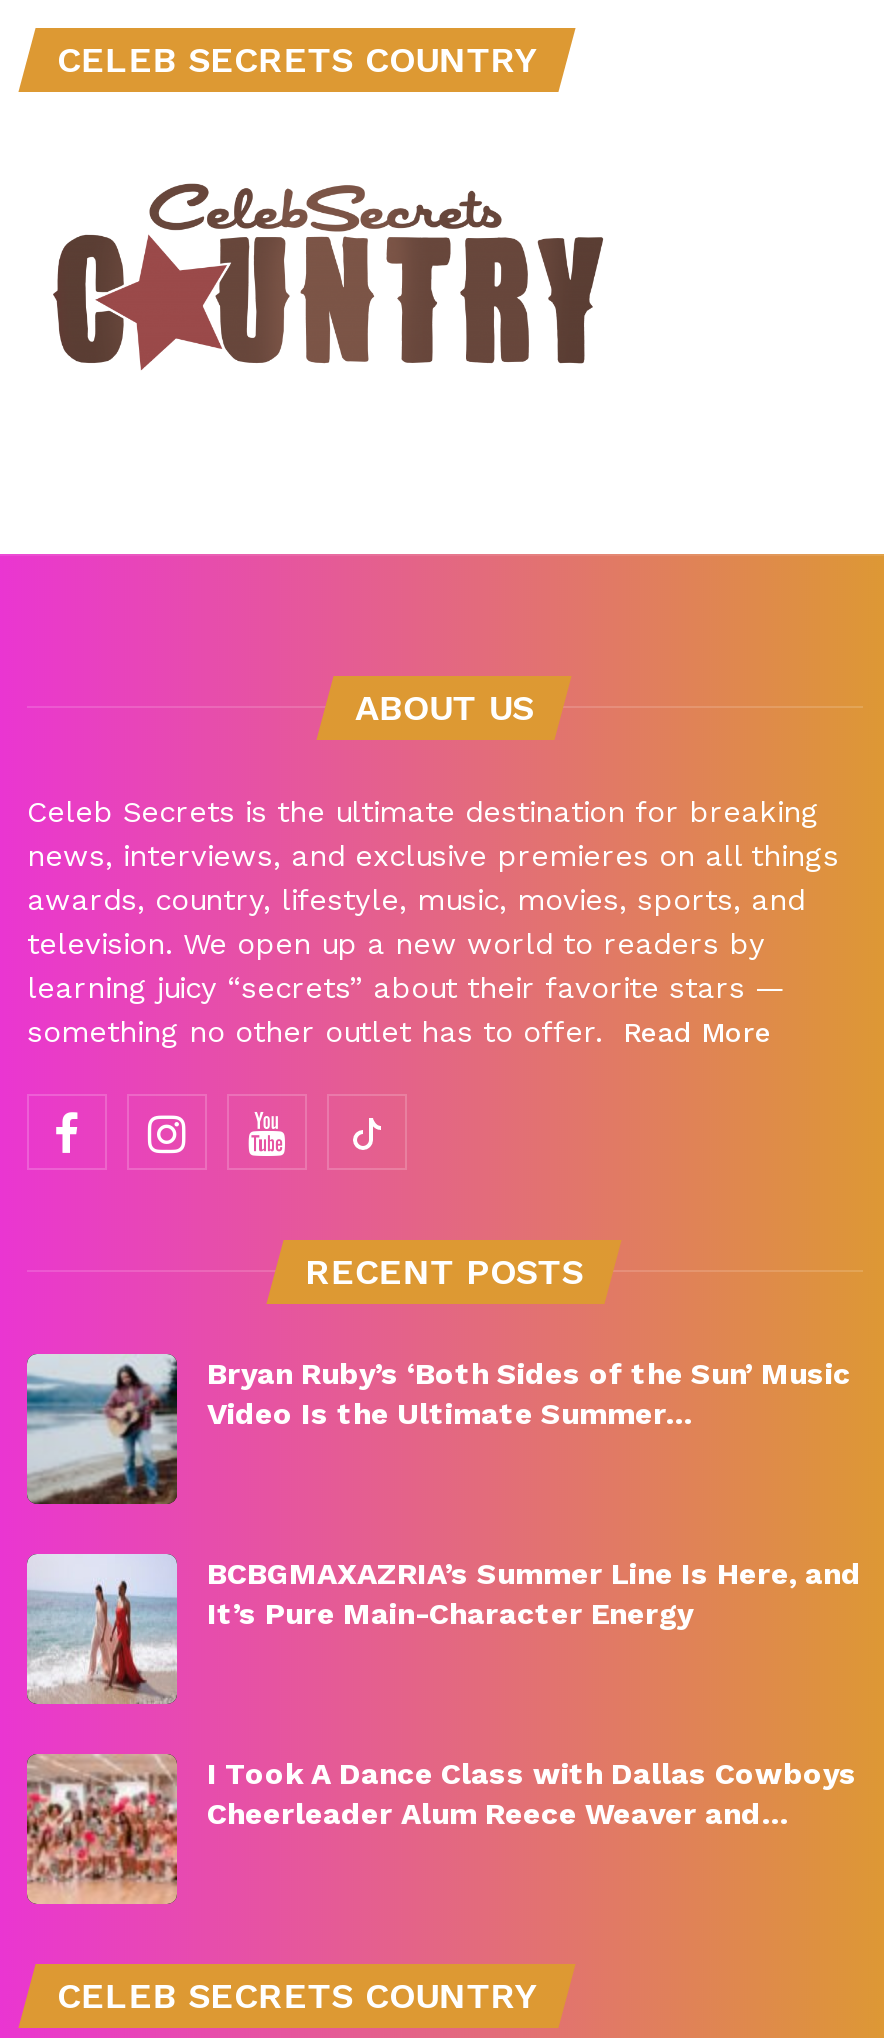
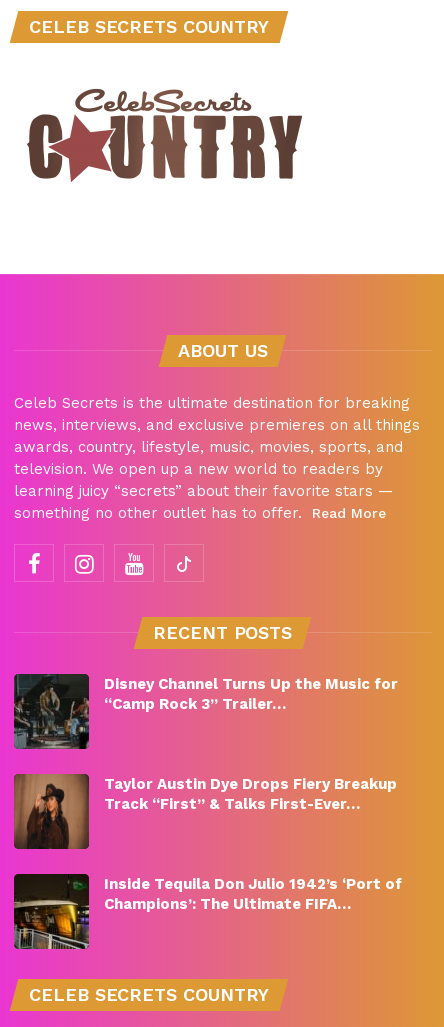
- [image]
- Bryan Ruby’s ‘Both Sides of the Sun’ Music
- Video Is the Ultimate Summer…
+ [image]
+ Disney Channel Turns Up the Music for
+ “Camp Rock 3” Trailer…

- [image]
- BCBGMAXAZRIA’s Summer Line Is Here, and
- It’s Pure Main-Character Energy
+ [image]
+ Taylor Austin Dye Drops Fiery Breakup
+ Track “First” & Talks First-Ever…

- [image]
- I Took A Dance Class with Dallas Cowboys
- Cheerleader Alum Reece Weaver and…
+ [image]
+ Inside Tequila Don Julio 1942’s ‘Port of
+ Champions’: The Ultimate FIFA…
